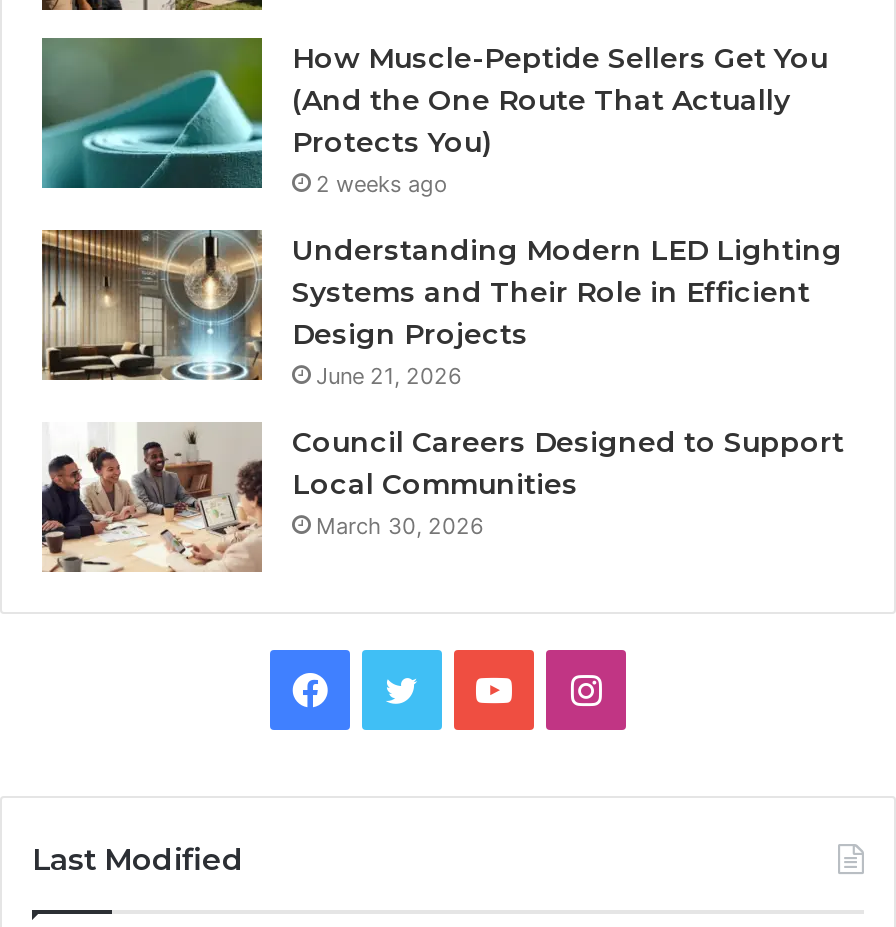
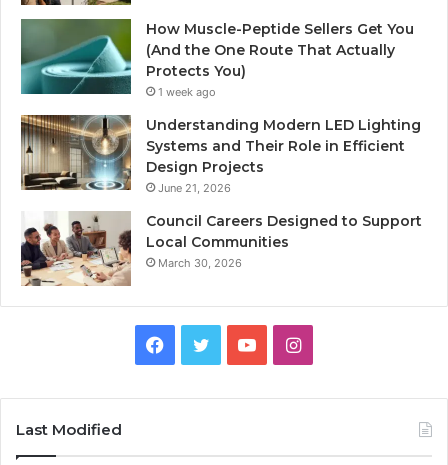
- 2 weeks ago
+ 1 week ago
